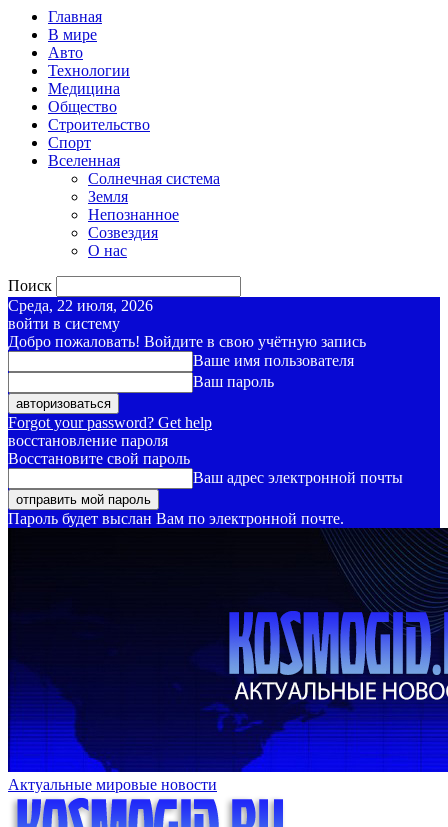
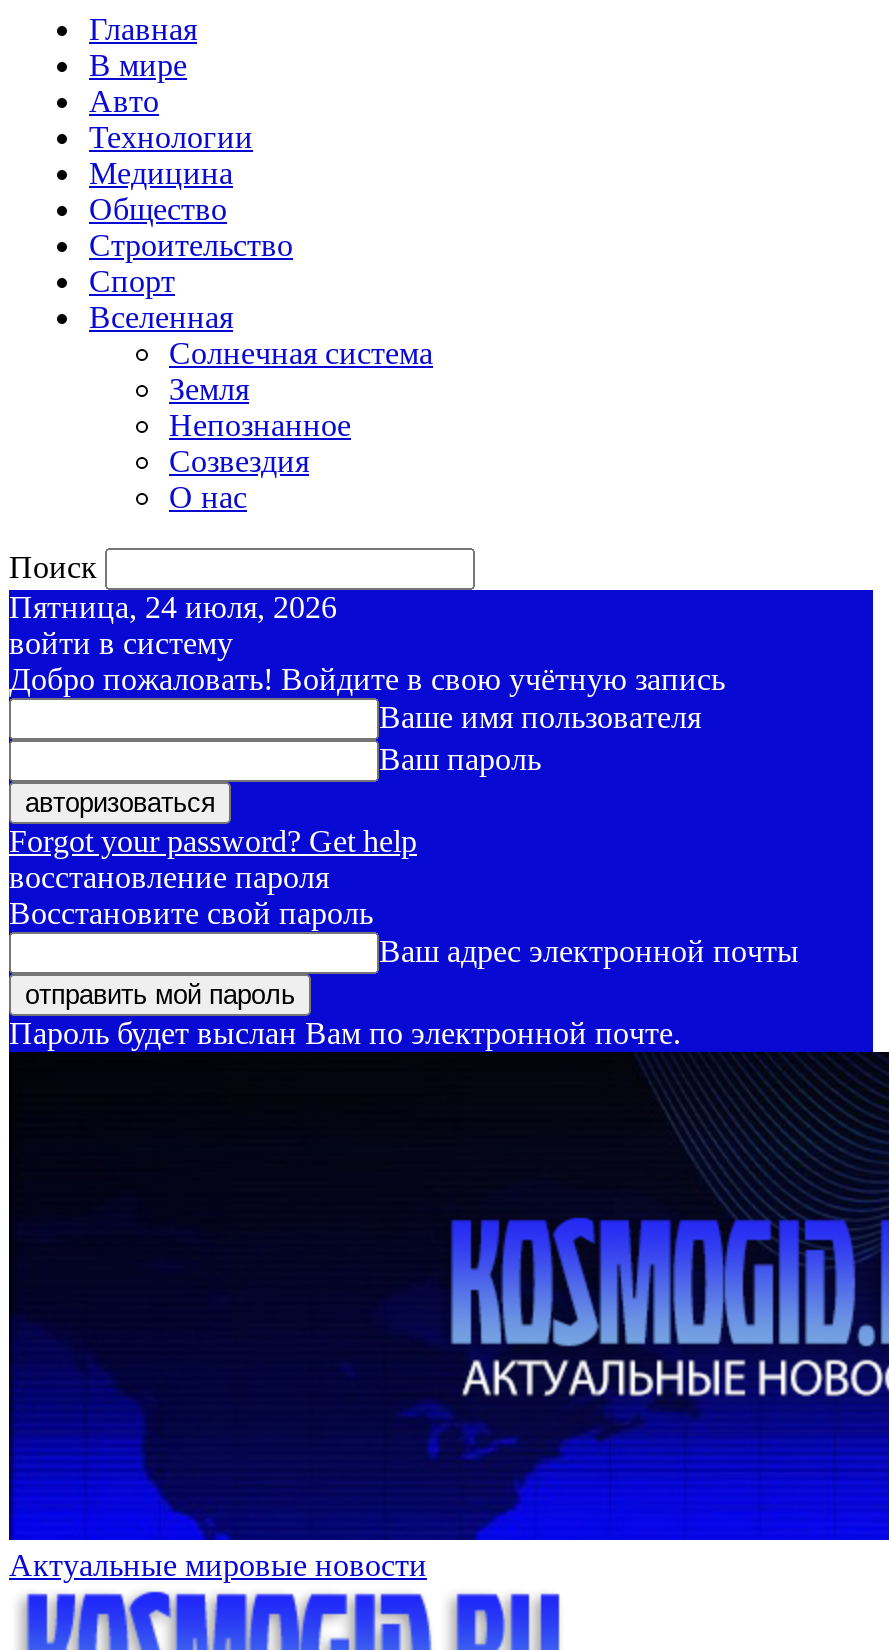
- Среда, 22 июля, 2026
+ Пятница, 24 июля, 2026
